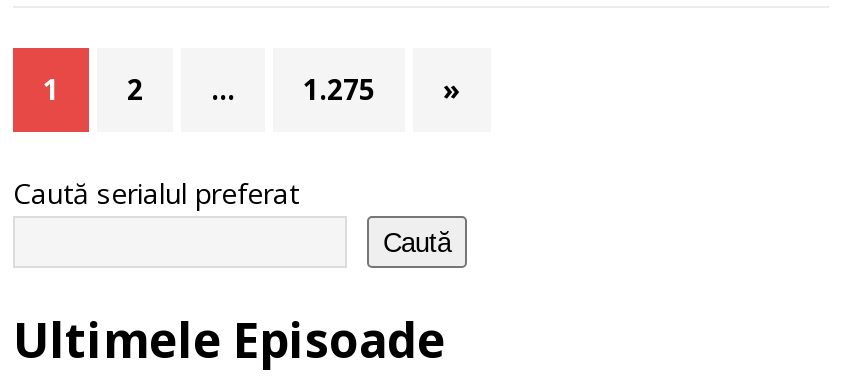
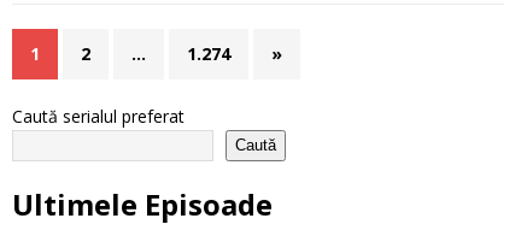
- 1.275
+ 1.274
